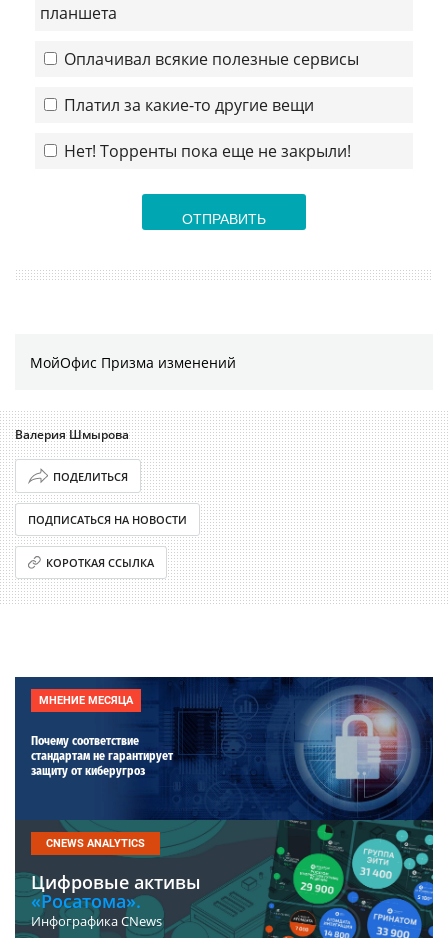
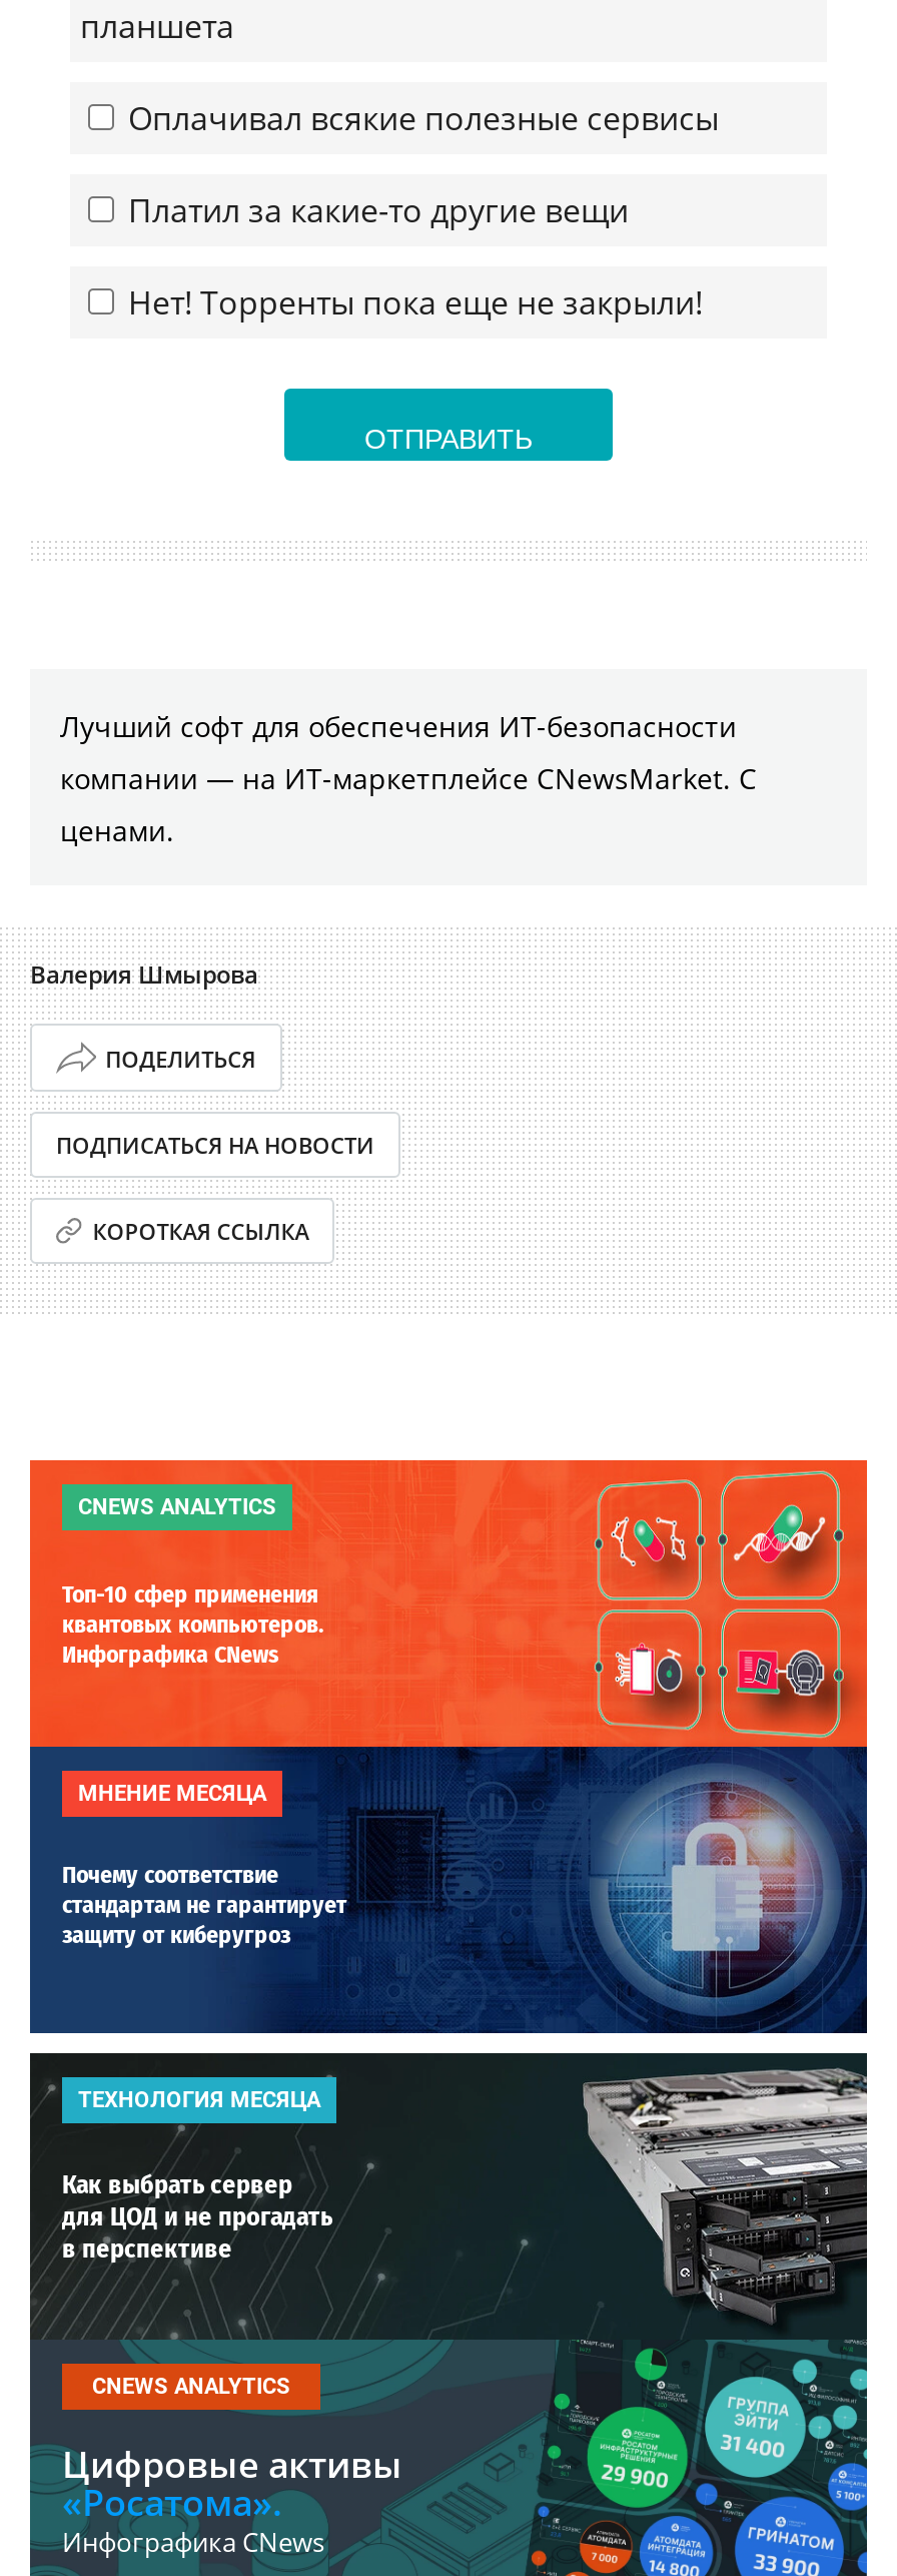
- МойОфис Призма изменений
+ Лучший софт для обеспечения ИТ-безопасности
+ компании ― на ИТ-маркетплейсе CNewsMarket. С
+ ценами.

+ [image]
+ CNEWS ANALYTICS
+ Топ-10 сфер применения
+ квантовых компьютеров.
+ Инфографика CNews

+ [image]
+ ТЕХНОЛОГИЯ МЕСЯЦА
+ Как выбрать сервер
+ для ЦОД и не прогадать
+ в перспективе
